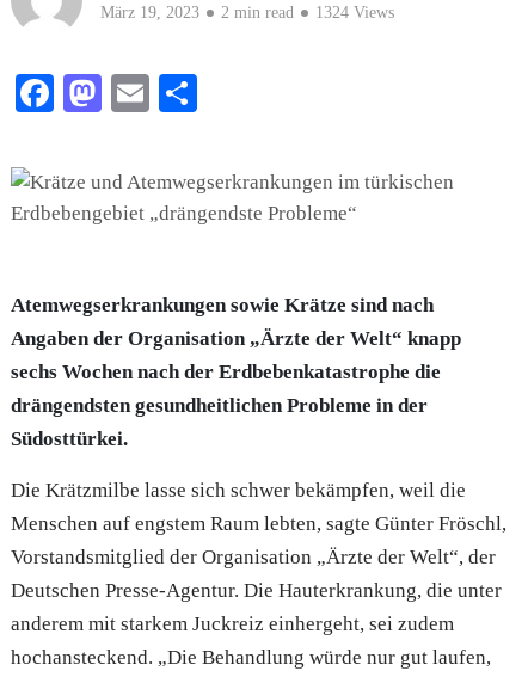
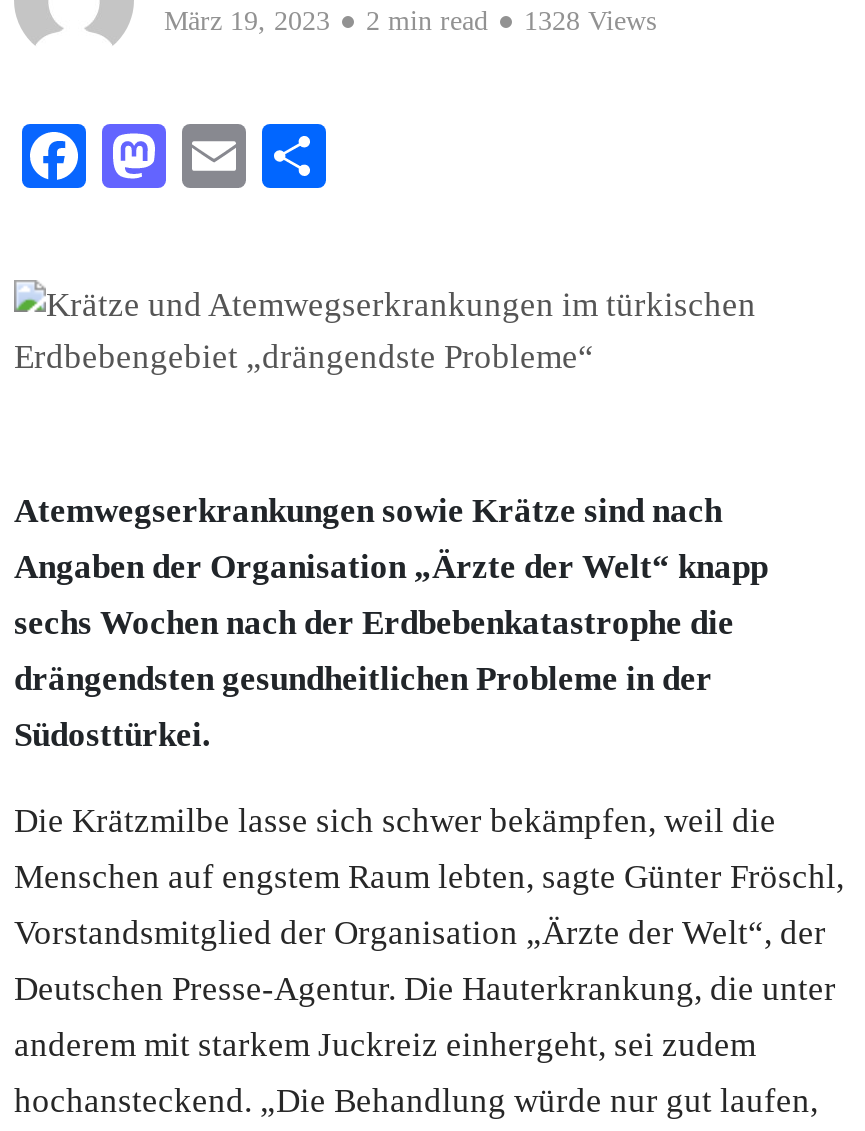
- März 19, 2023 2 min read 1324 Views
+ März 19, 2023 2 min read 1328 Views
